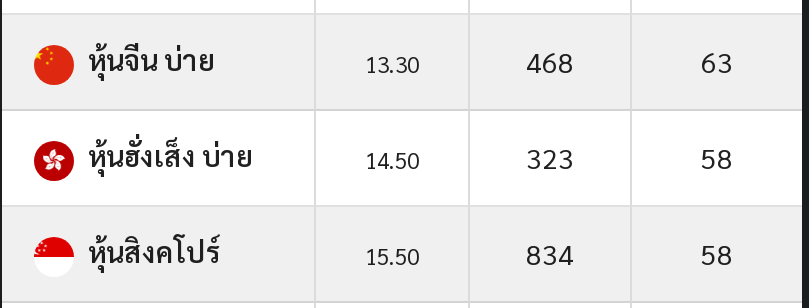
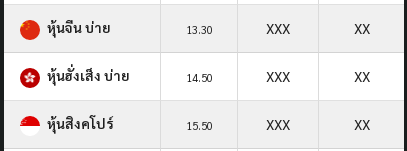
- 468
- 63
+ XXX
+ XX

- 323
- 58
+ XXX
+ XX

- 834
- 58
+ XXX
+ XX
